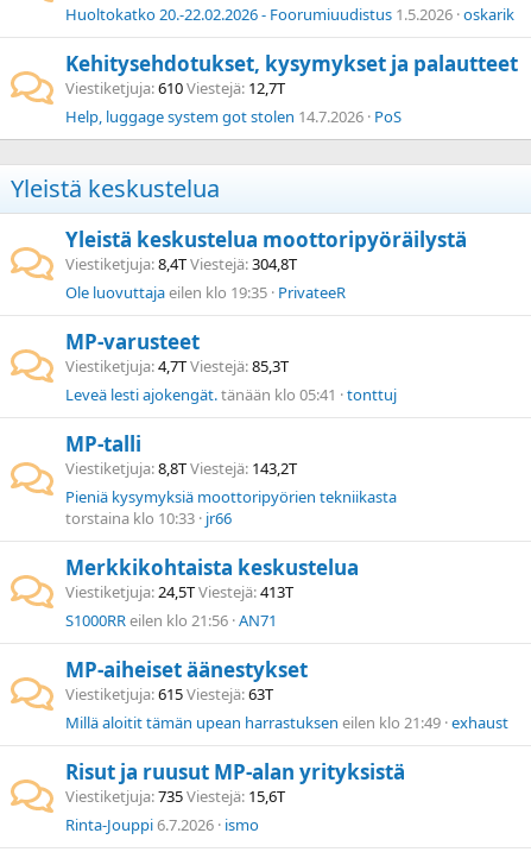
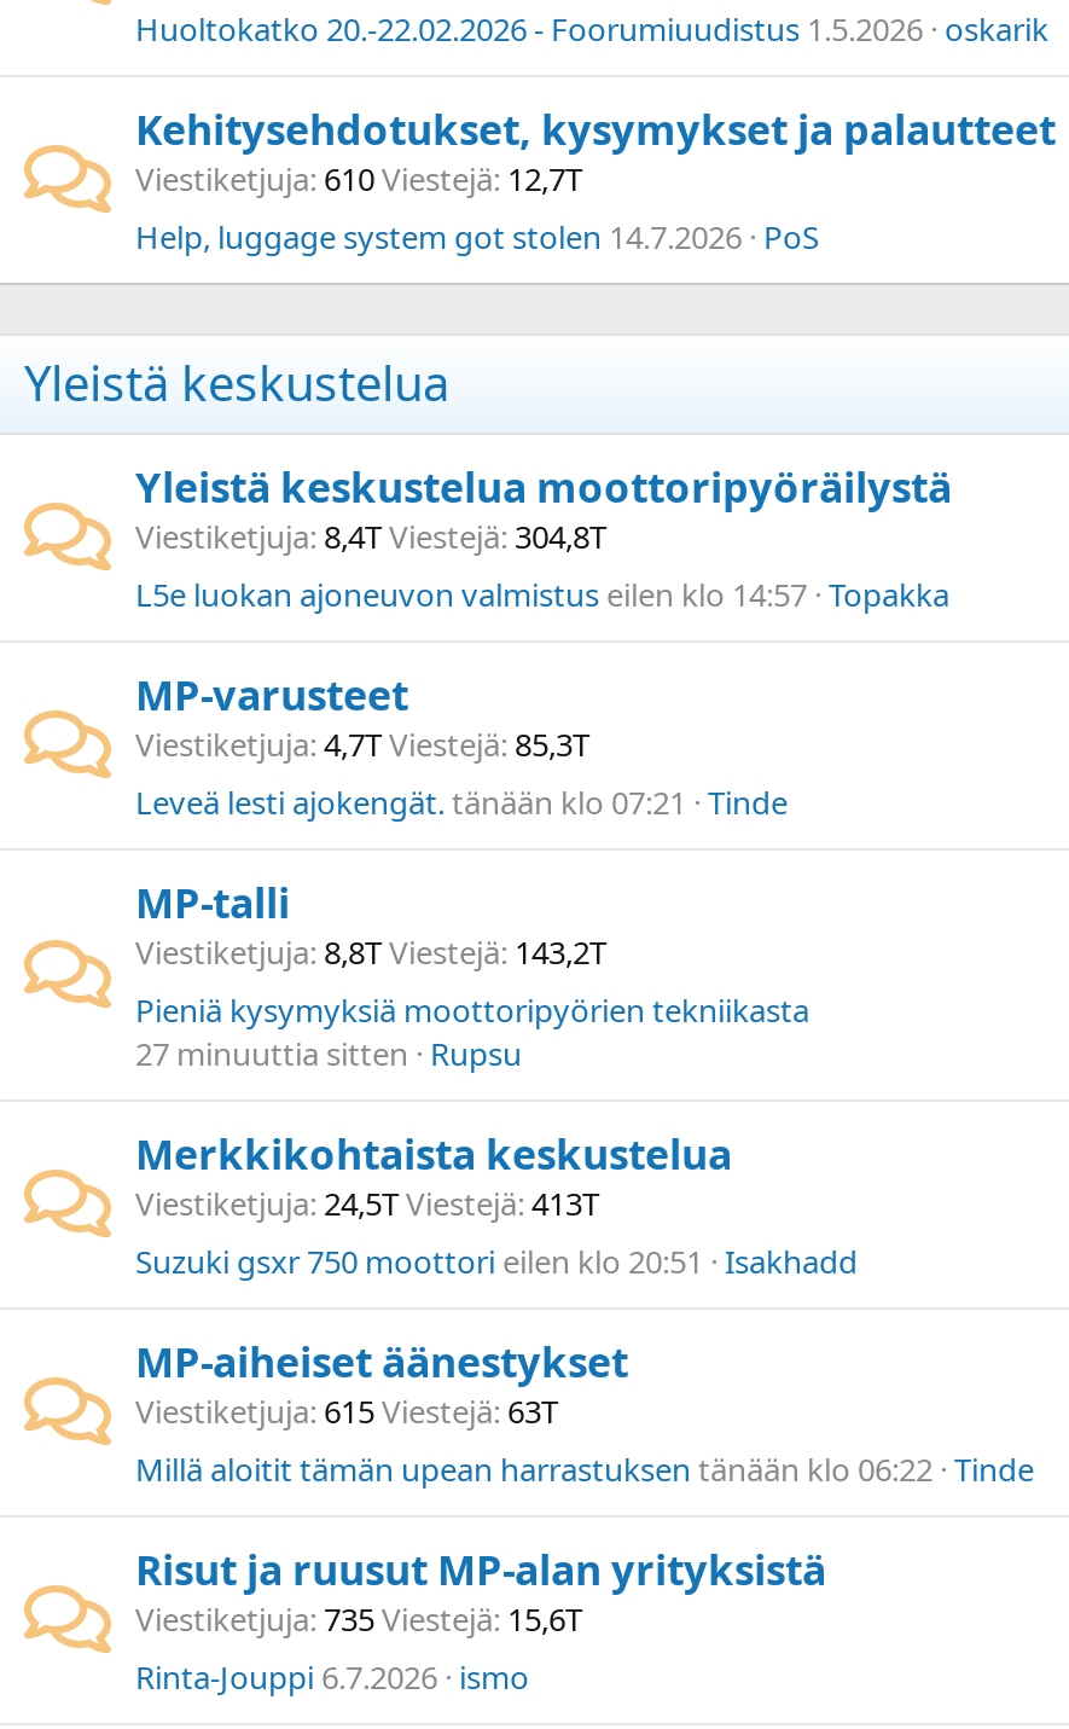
- Ole luovuttaja eilen klo 19:35 PrivateeR
+ L5e luokan ajoneuvon valmistus eilen klo 14:57 Topakka

- Leveä lesti ajokengät. tänään klo 05:41 tonttuj
+ Leveä lesti ajokengät. tänään klo 07:21 Tinde

- torstaina klo 10:33 jr66
+ 27 minuuttia sitten Rupsu

- S1000RR eilen klo 21:56 AN71
+ Suzuki gsxr 750 moottori eilen klo 20:51 Isakhadd

- Millä aloitit tämän upean harrastuksen eilen klo 21:49 exhaust
+ Millä aloitit tämän upean harrastuksen tänään klo 06:22 Tinde
